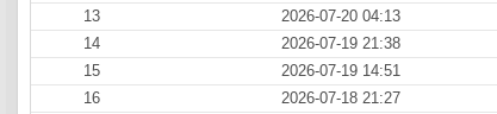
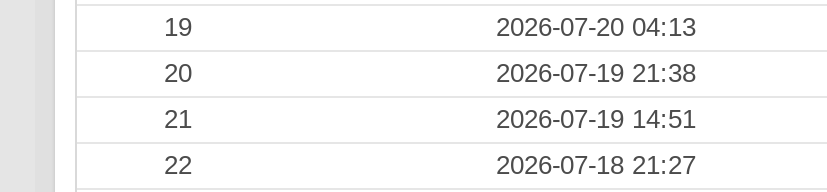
- 13
+ 19

- 14
+ 20

- 15
+ 21

- 16
+ 22
